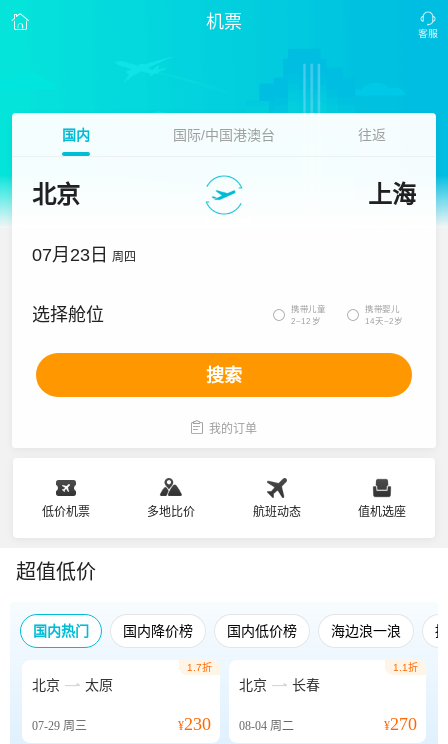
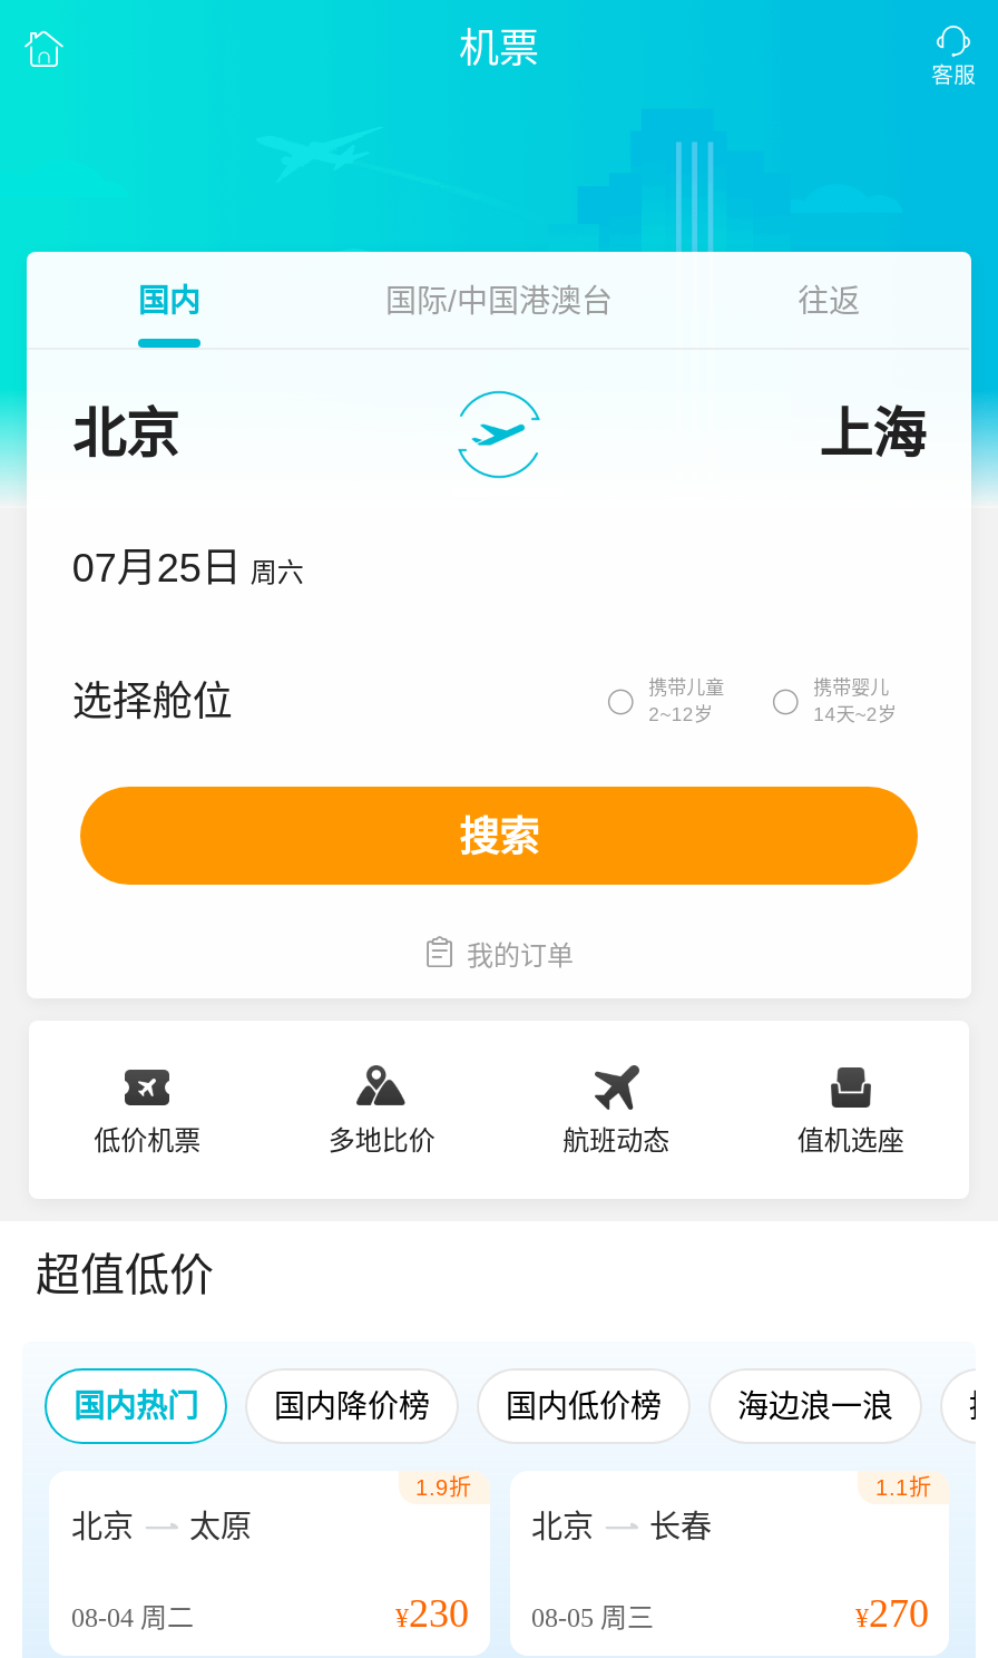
- 07月23日 周四
+ 07月25日 周六

- 1.7折
+ 1.9折

- 07-29周三
+ 08-04周二

- ¥230 08-04周二
+ ¥230 08-05周三
